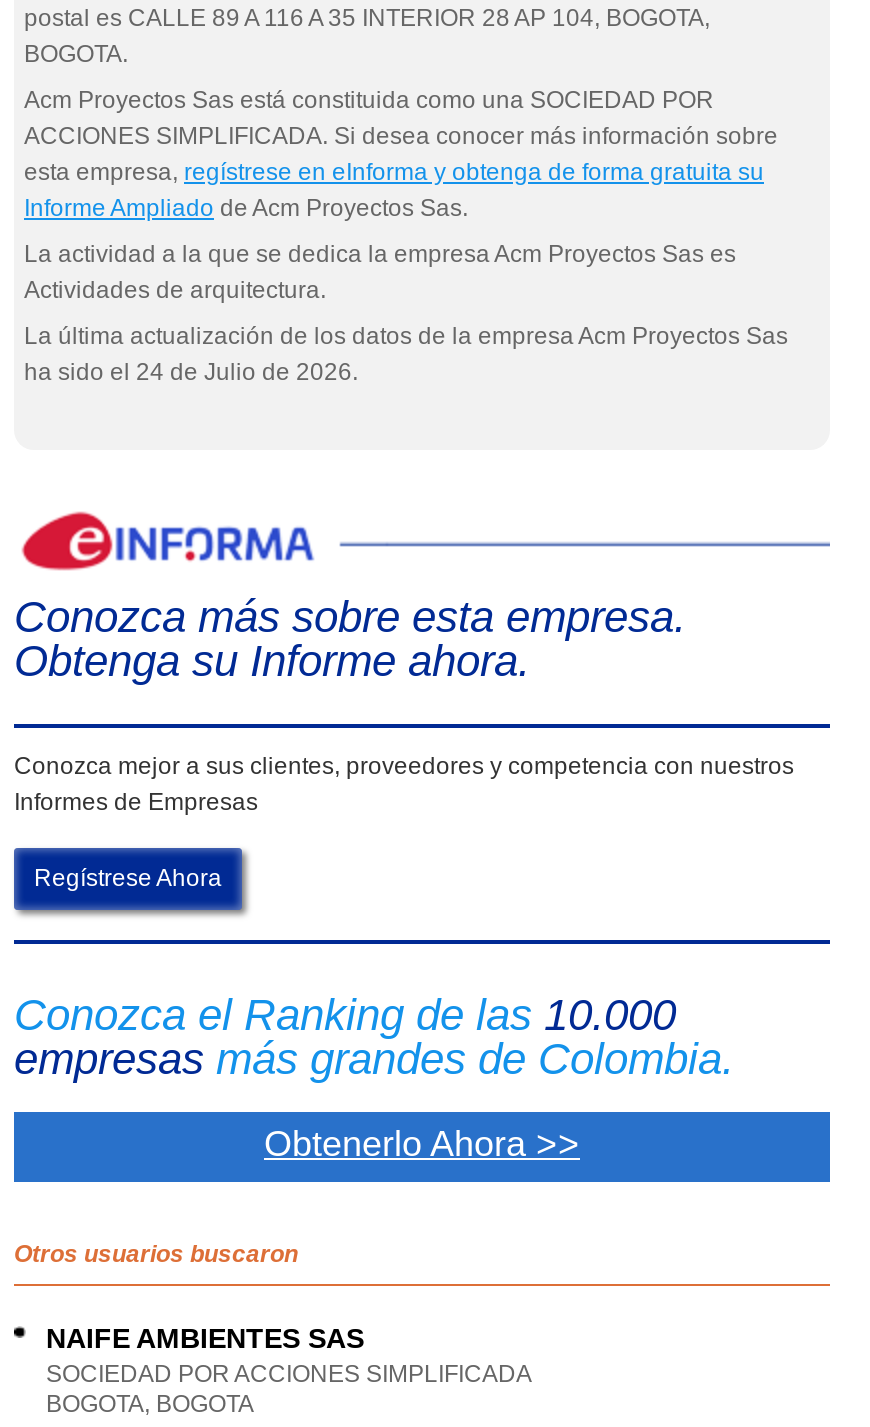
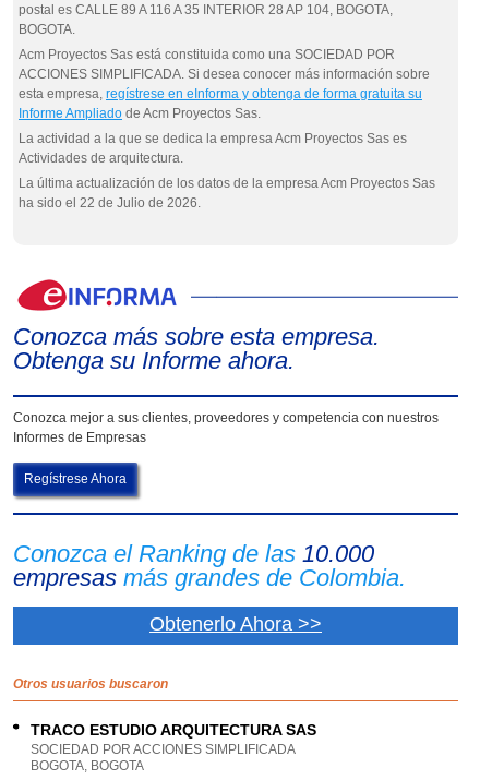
- ha sido el 24 de Julio de 2026.
+ ha sido el 22 de Julio de 2026.

- NAIFE AMBIENTES SAS
+ TRACO ESTUDIO ARQUITECTURA SAS
